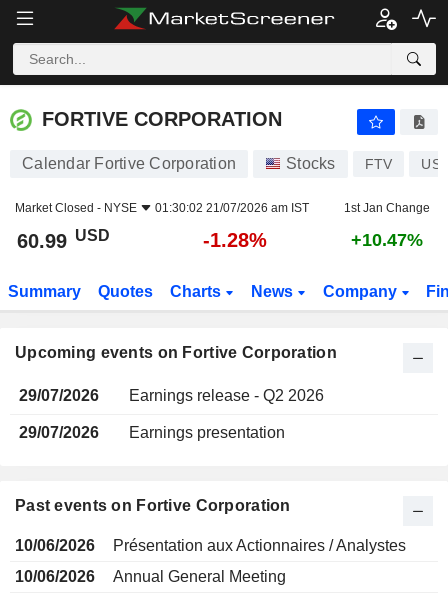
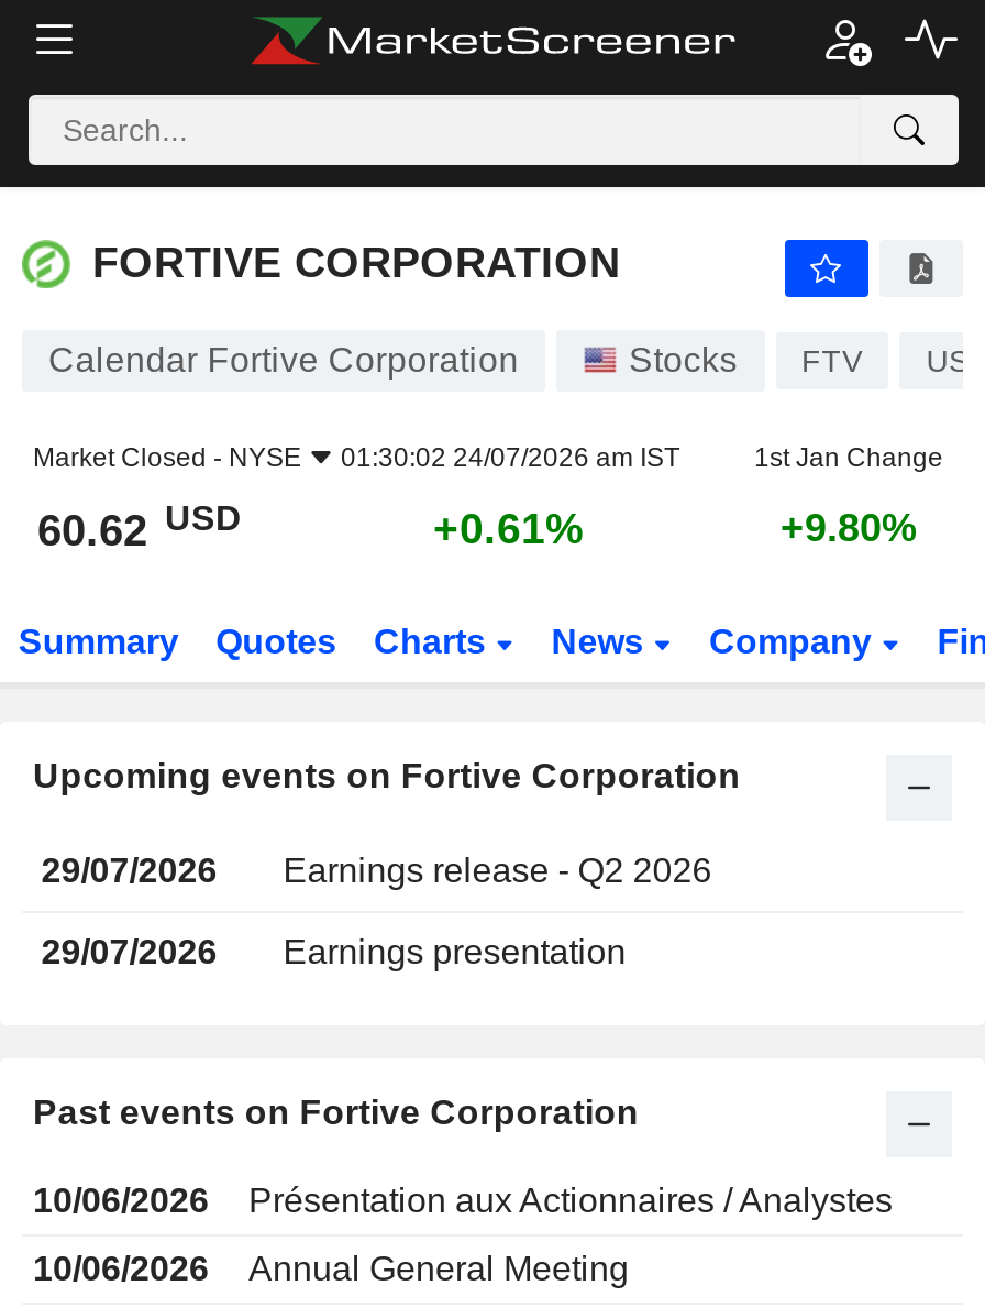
- Market Closed - NYSE 01:30:02 21/07/2026 am IST
+ Market Closed - NYSE 01:30:02 24/07/2026 am IST

- 60.99 USD
+ 60.62 USD

- -1.28%
+ +0.61%

- +10.47%
+ +9.80%
